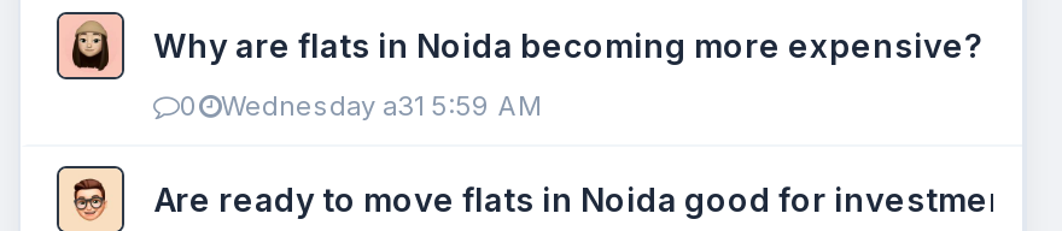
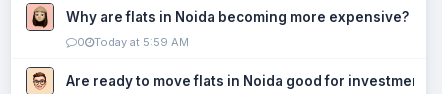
- Wednesday a31 5:59 AM
+ Today at 5:59 AM
